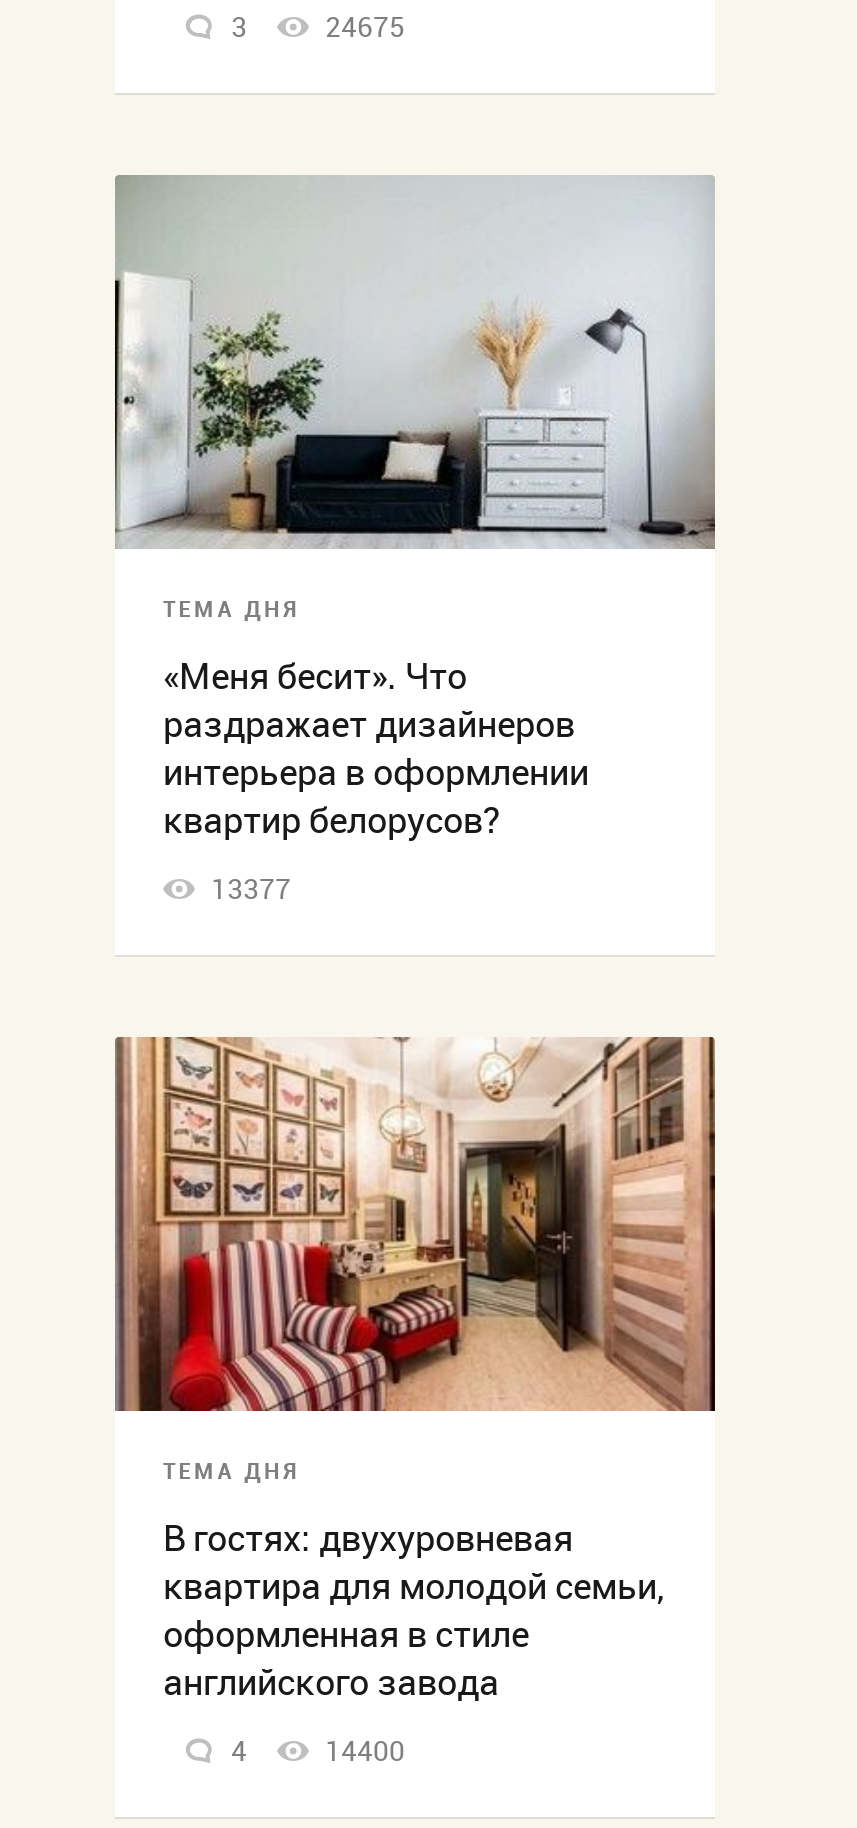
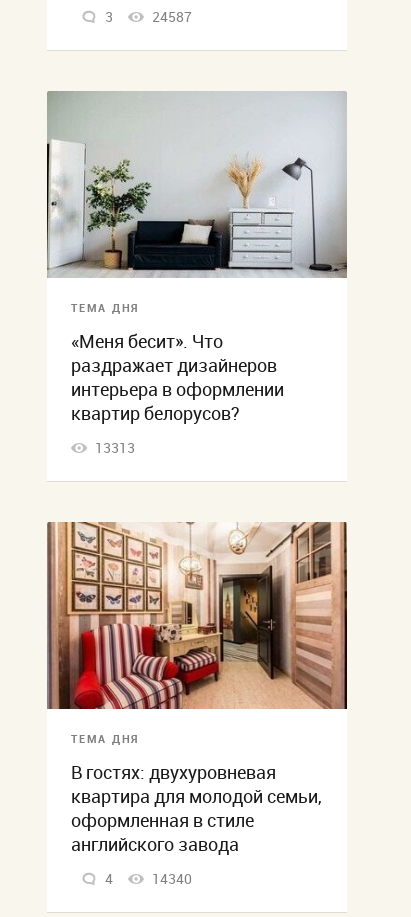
- 24675
+ 24587

- 13377
+ 13313

- 14400
+ 14340
